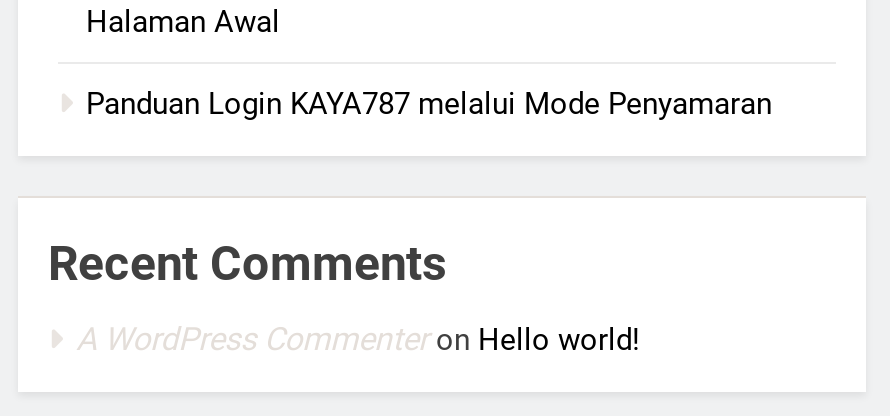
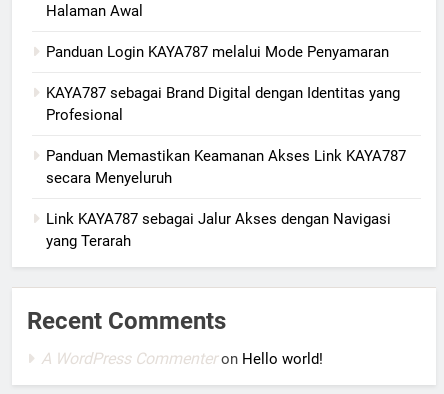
+ KAYA787 sebagai Brand Digital dengan Identitas yang
+ Profesional
+ Panduan Memastikan Keamanan Akses Link KAYA787
+ secara Menyeluruh
+ Link KAYA787 sebagai Jalur Akses dengan Navigasi
+ yang Terarah
